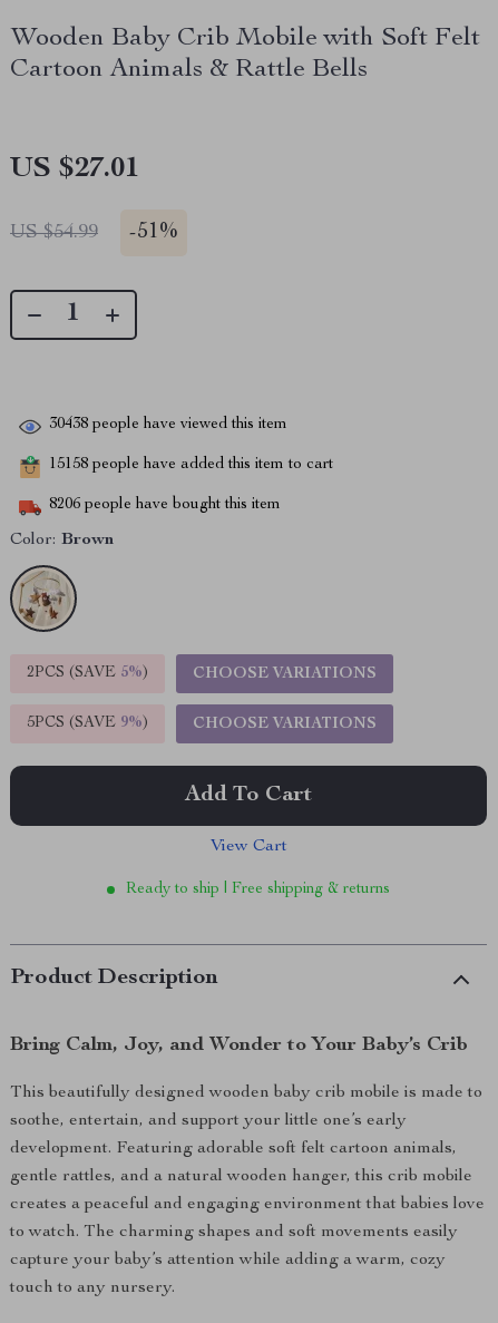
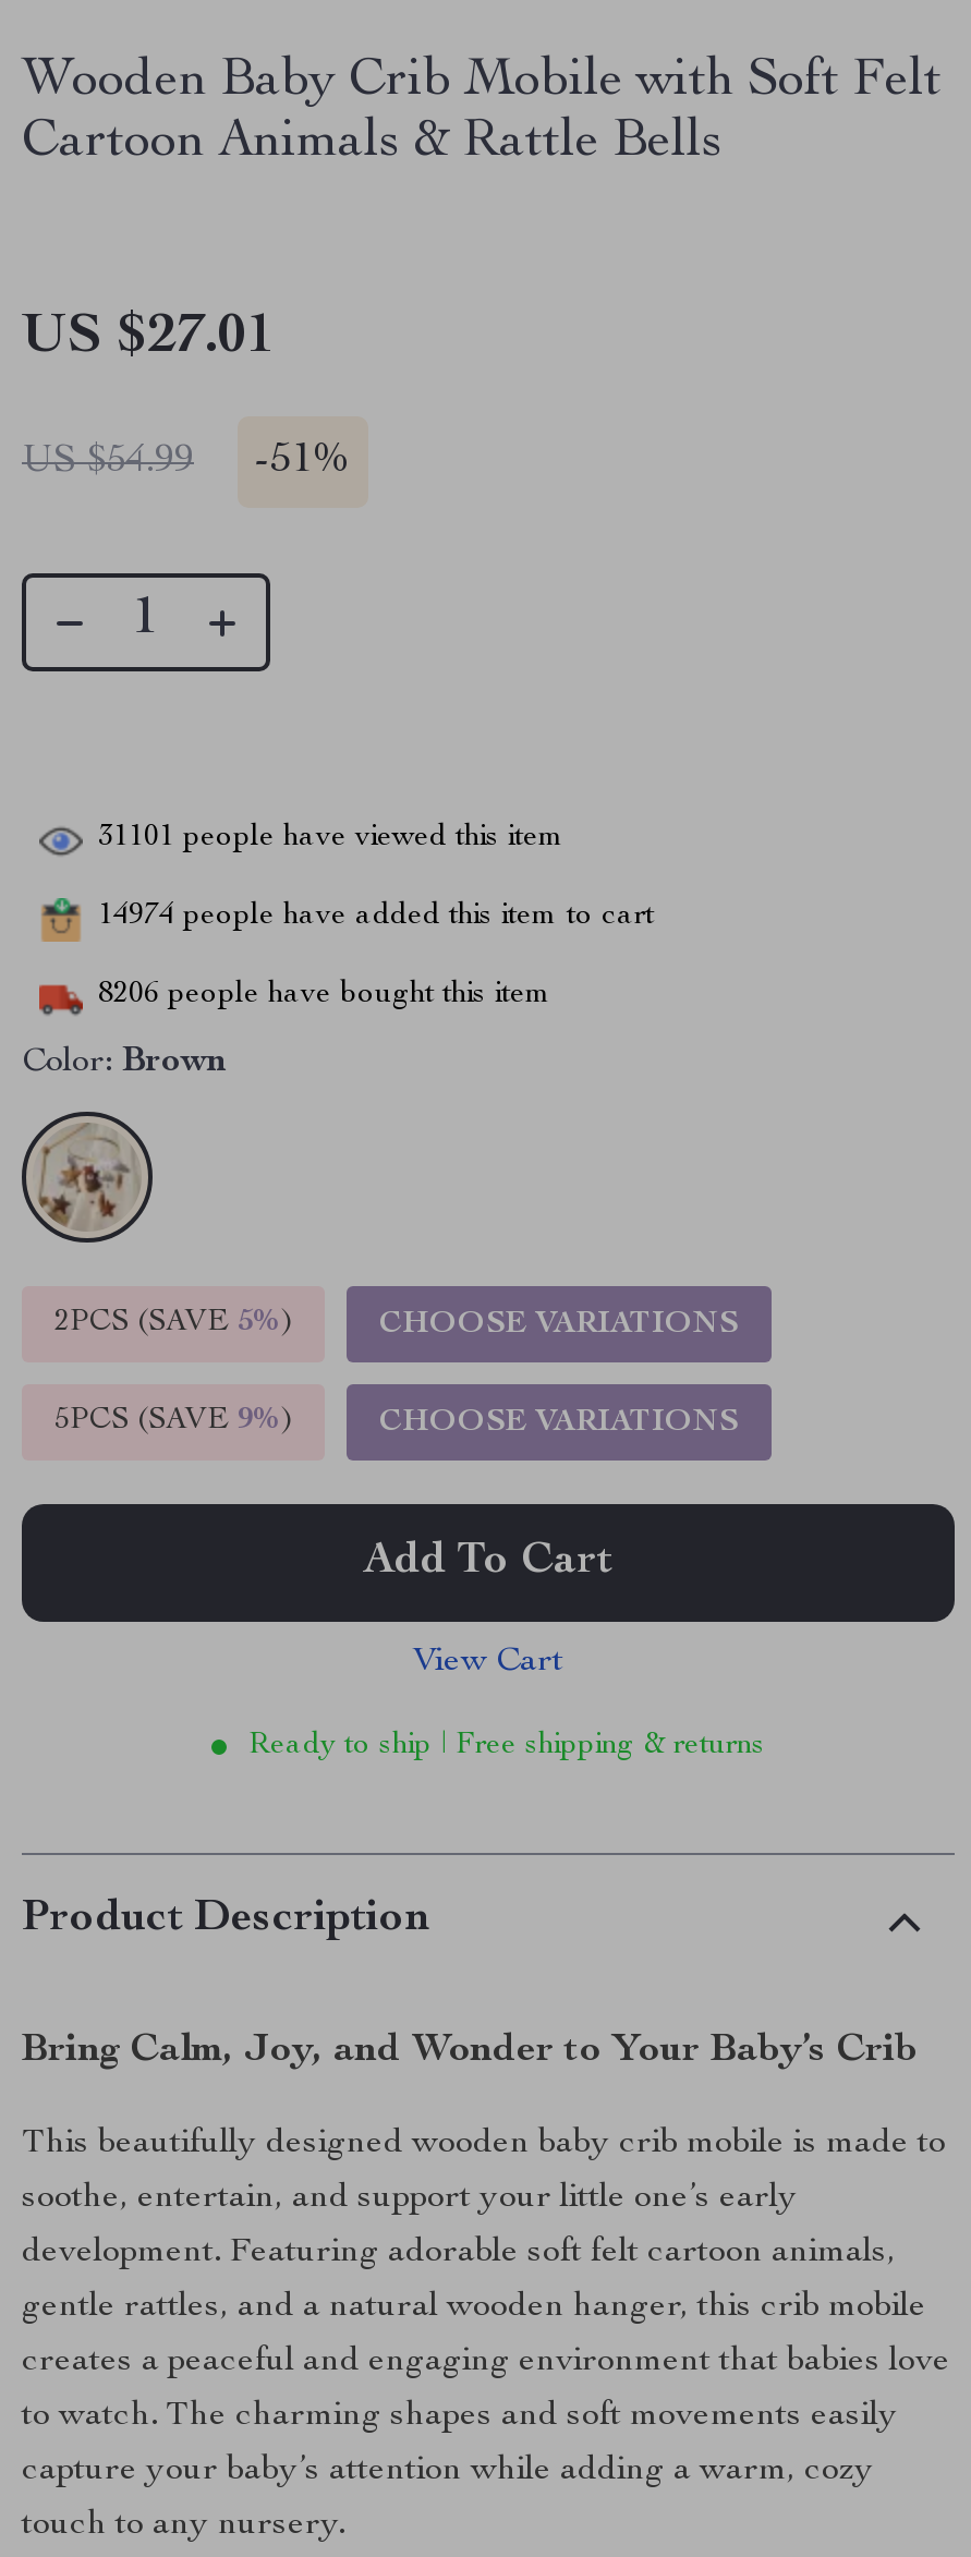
- 30438 people have viewed this item
+ 31101 people have viewed this item

- 15158 people have added this item to cart
+ 14974 people have added this item to cart
